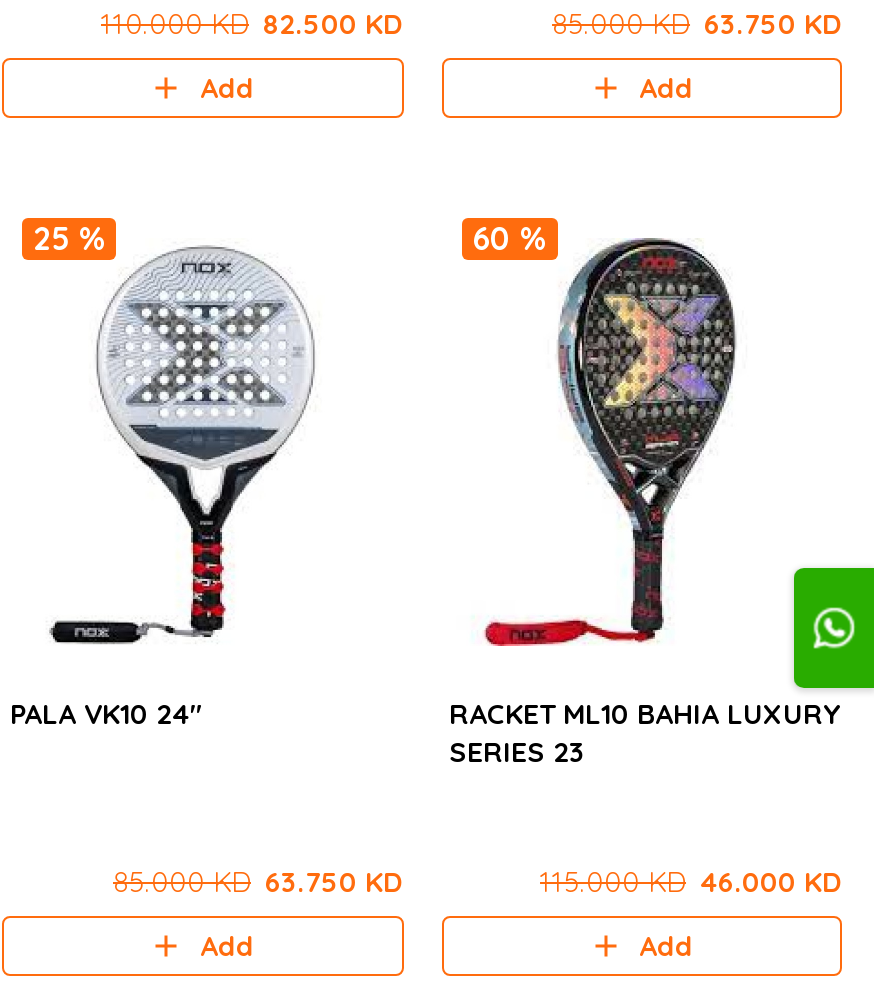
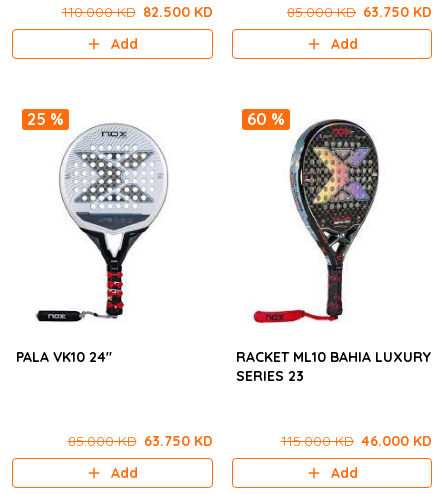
- [image]
